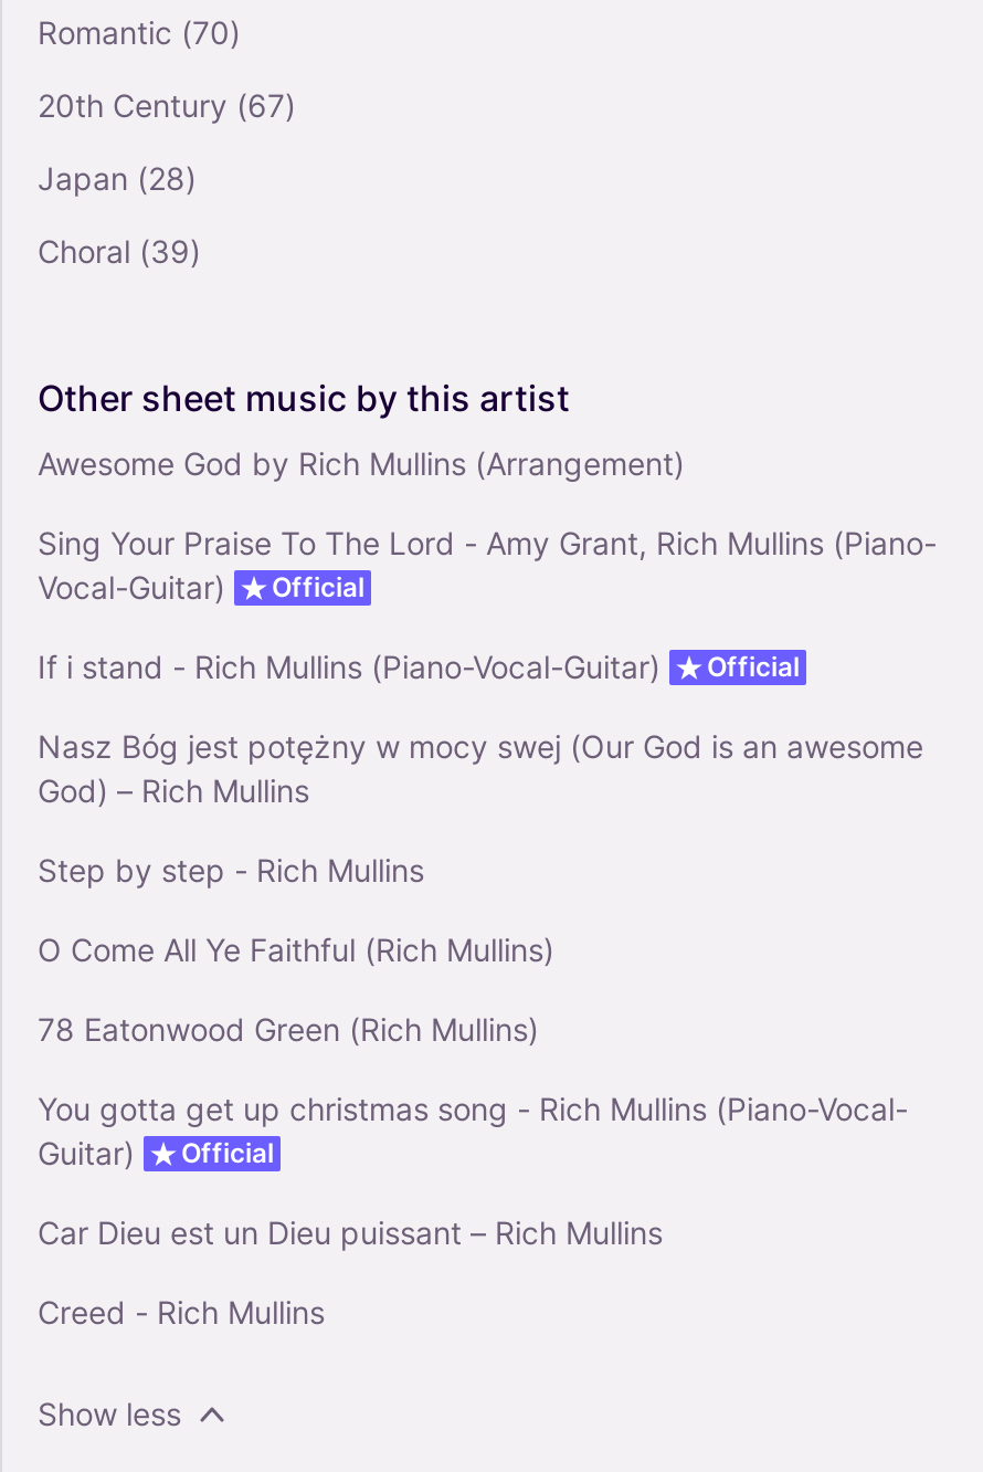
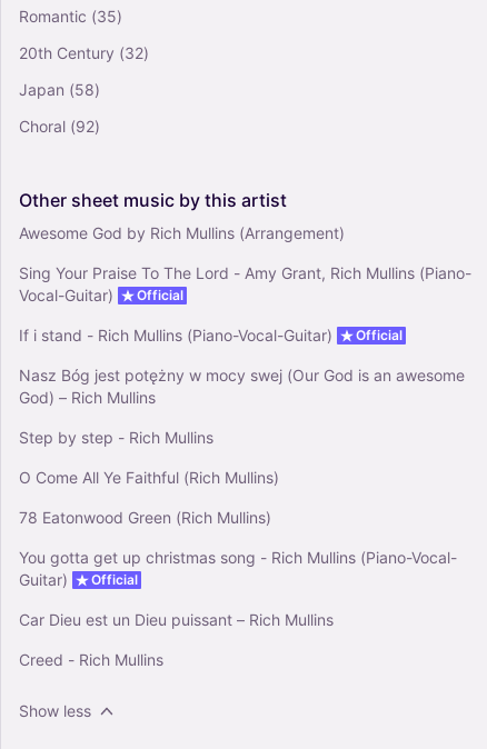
- Romantic (70)
+ Romantic (35)

- 20th Century (67)
+ 20th Century (32)

- Japan (28)
+ Japan (58)

- Choral (39)
+ Choral (92)
